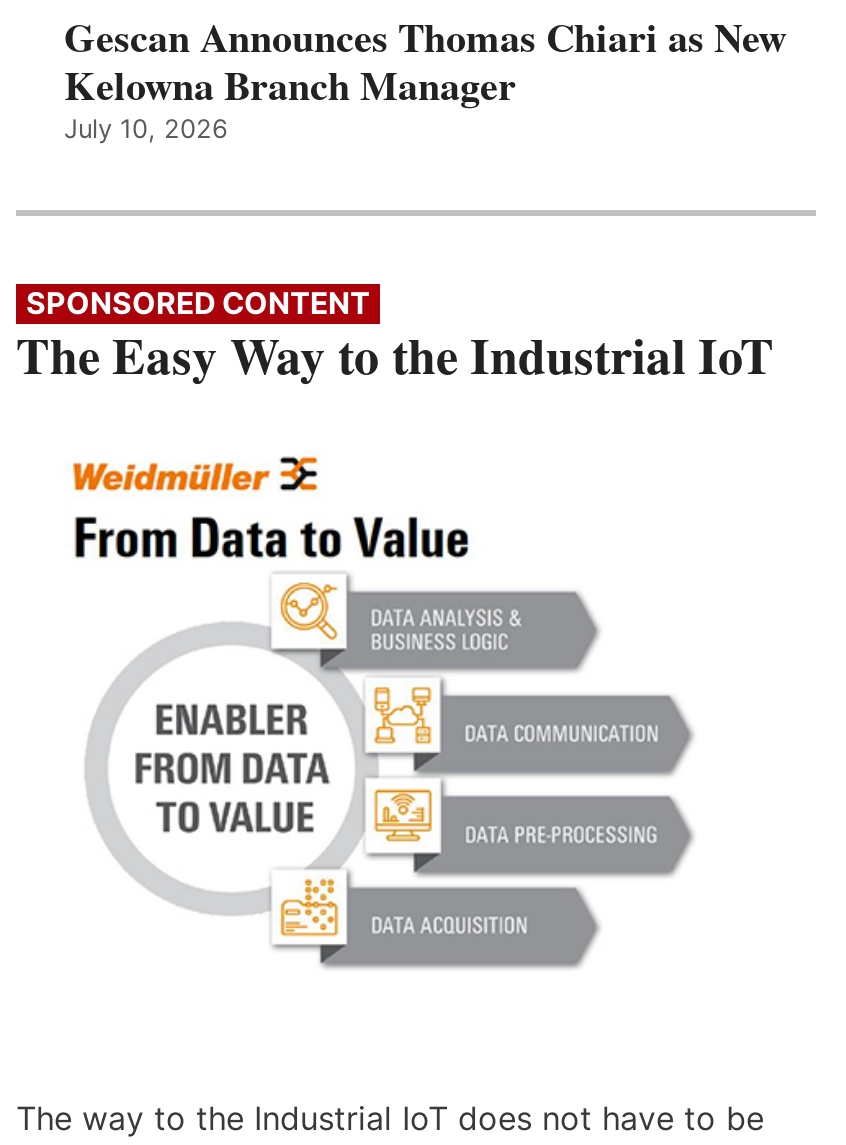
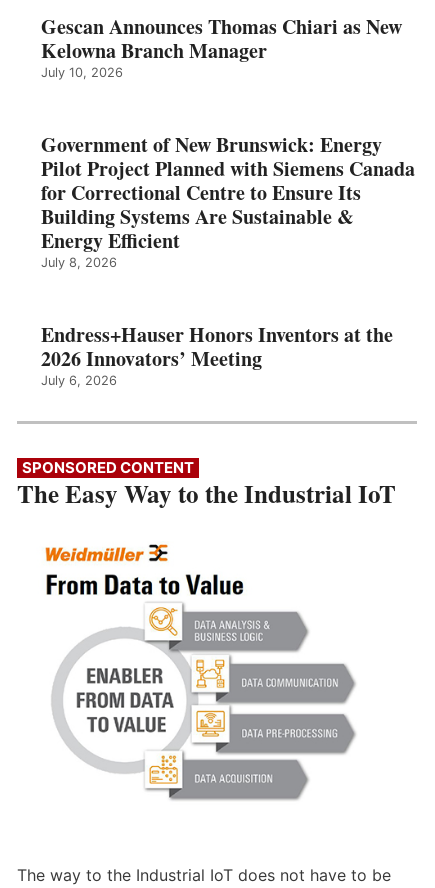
+ Government of New Brunswick: Energy
+ Pilot Project Planned with Siemens Canada
+ for Correctional Centre to Ensure Its
+ Building Systems Are Sustainable &
+ Energy Efficient
+ July 8, 2026
+ Endress+Hauser Honors Inventors at the
+ 2026 Innovators’ Meeting
+ July 6, 2026
